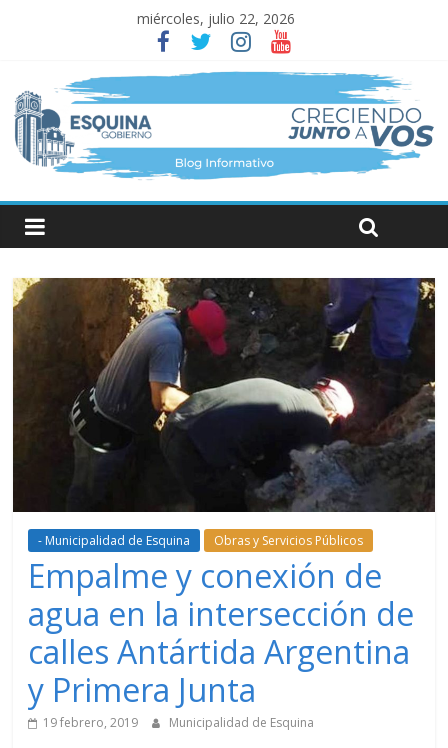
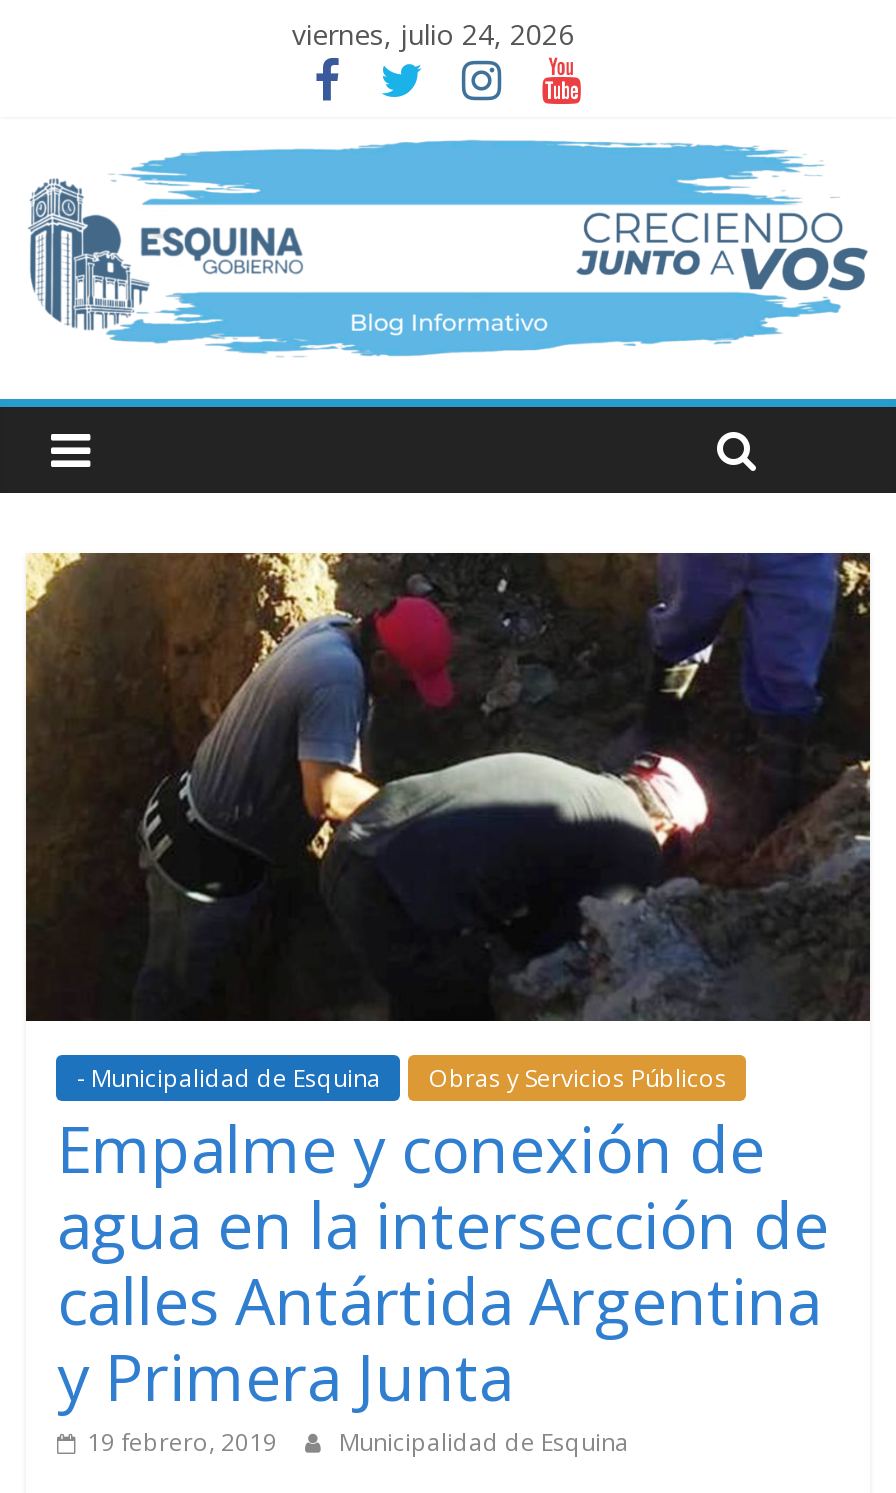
- miércoles, julio 22, 2026
+ viernes, julio 24, 2026
